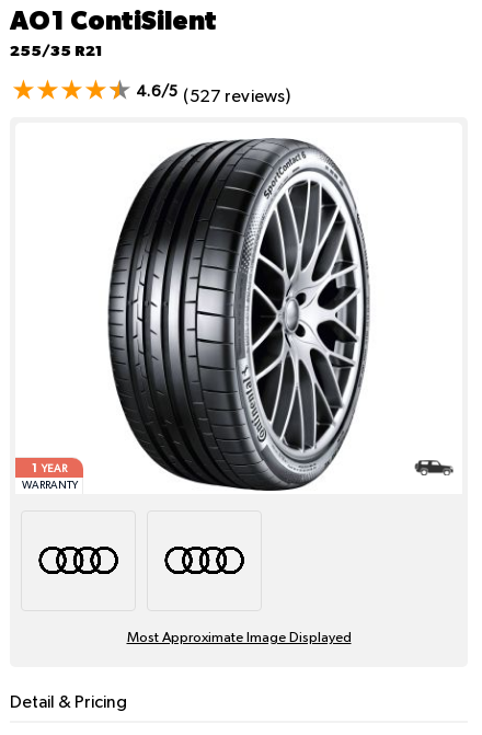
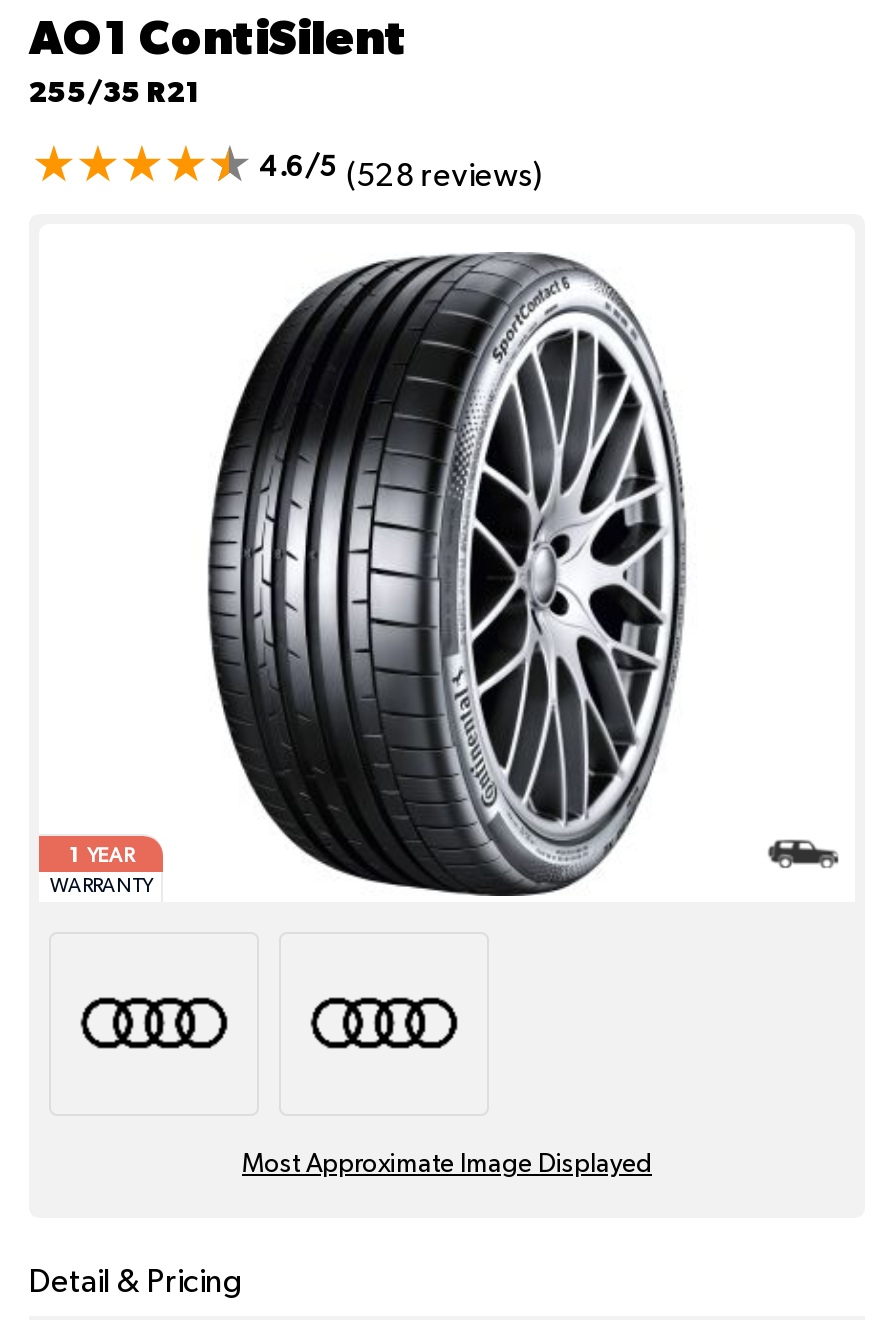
- 4.6/5 (527 reviews)
+ 4.6/5 (528 reviews)
